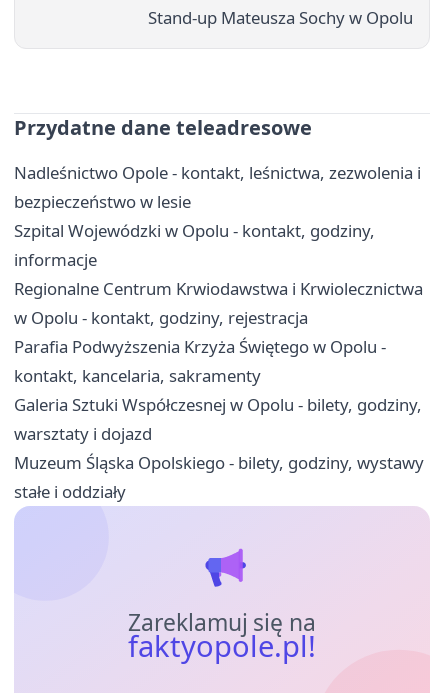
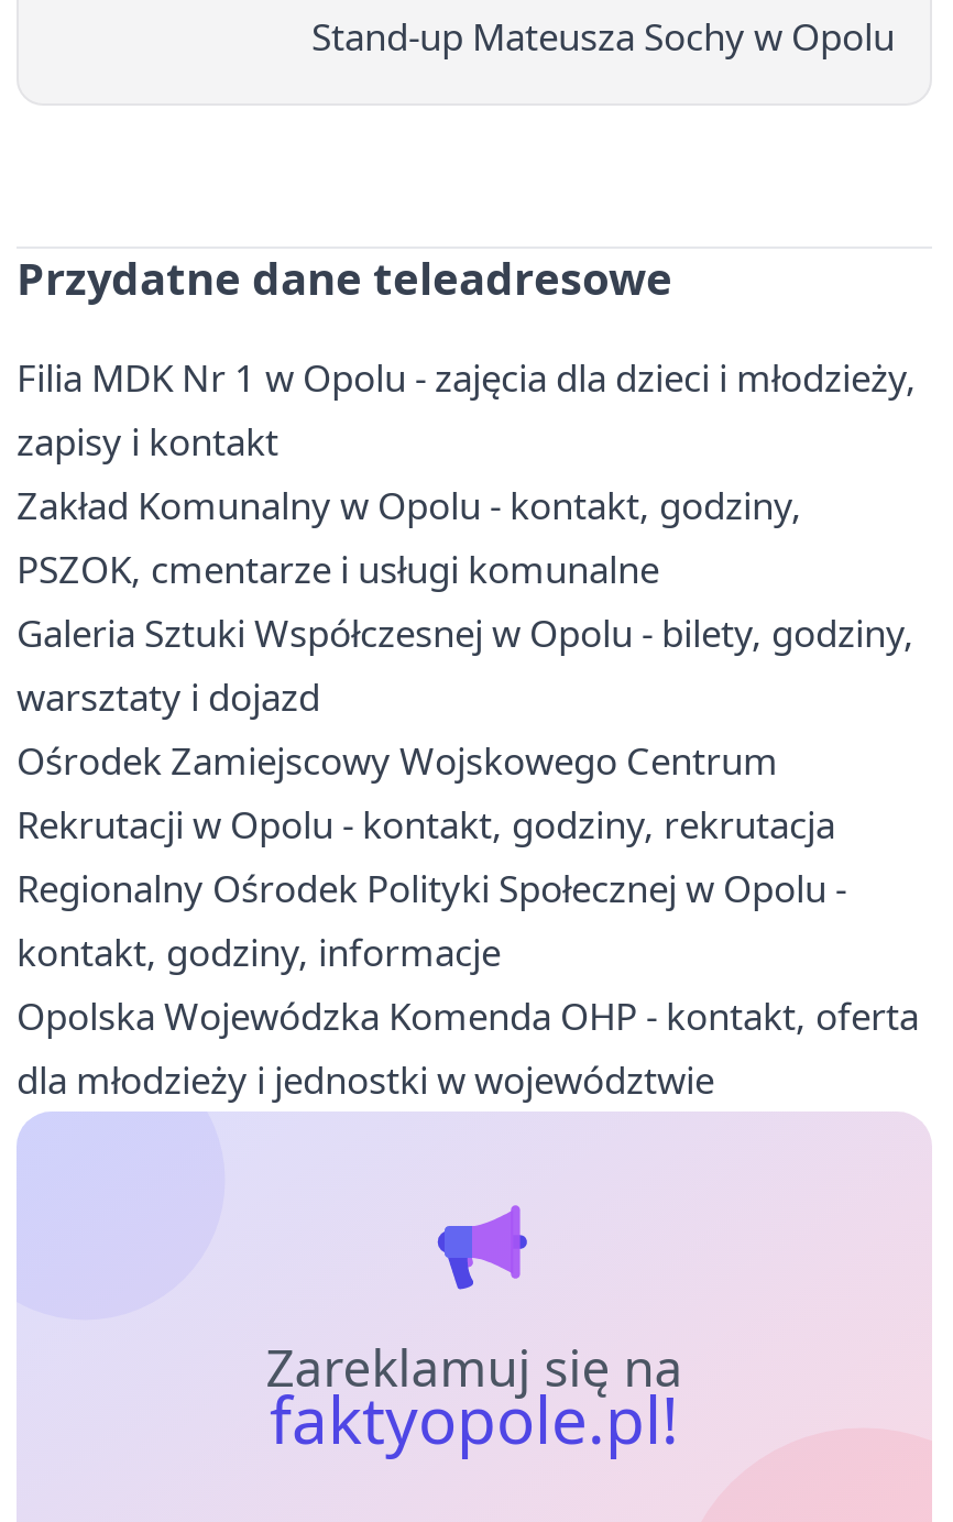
- Nadleśnictwo Opole - kontakt, leśnictwa, zezwolenia i
- bezpieczeństwo w lesie
- Szpital Wojewódzki w Opolu - kontakt, godziny,
- informacje
- Regionalne Centrum Krwiodawstwa i Krwiolecznictwa
- w Opolu - kontakt, godziny, rejestracja
- Parafia Podwyższenia Krzyża Świętego w Opolu -
- kontakt, kancelaria, sakramenty
+ Filia MDK Nr 1 w Opolu - zajęcia dla dzieci i młodzieży,
+ zapisy i kontakt
+ Zakład Komunalny w Opolu - kontakt, godziny,
+ PSZOK, cmentarze i usługi komunalne

moved up: Galeria Sztuki Współczesnej w Opolu - bilety, godziny, | warsztaty i dojazd

- Muzeum Śląska Opolskiego - bilety, godziny, wystawy
- stałe i oddziały
+ Ośrodek Zamiejscowy Wojskowego Centrum
+ Rekrutacji w Opolu - kontakt, godziny, rekrutacja
+ Regionalny Ośrodek Polityki Społecznej w Opolu -
+ kontakt, godziny, informacje
+ Opolska Wojewódzka Komenda OHP - kontakt, oferta
+ dla młodzieży i jednostki w województwie
